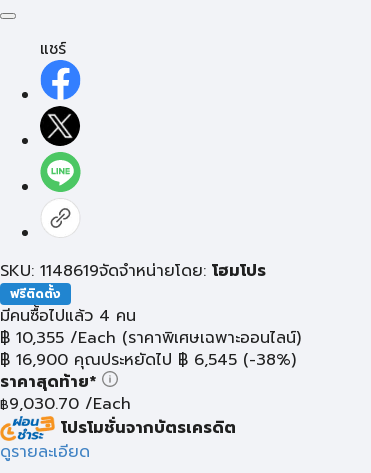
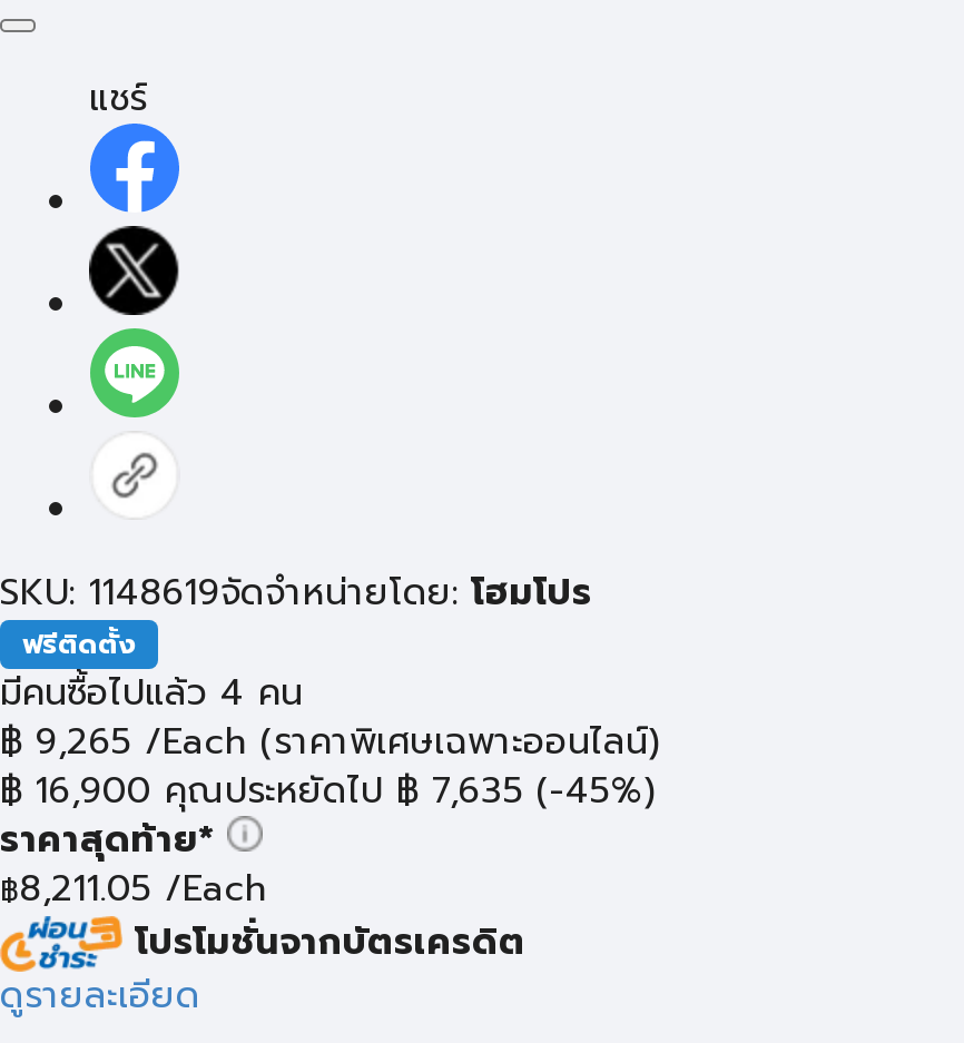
- ฿ 10,355 /Each (ราคาพิเศษเฉพาะออนไลน์)
+ ฿ 9,265 /Each (ราคาพิเศษเฉพาะออนไลน์)

- ฿ 16,900 คุณประหยัดไป ฿ 6,545 (-38%)
+ ฿ 16,900 คุณประหยัดไป ฿ 7,635 (-45%)

- ฿9,030.70 /Each
+ ฿8,211.05 /Each
